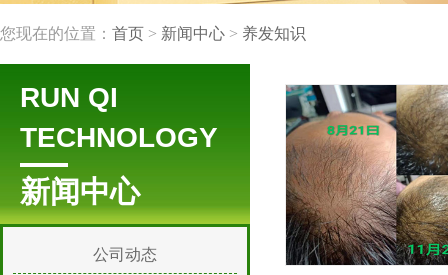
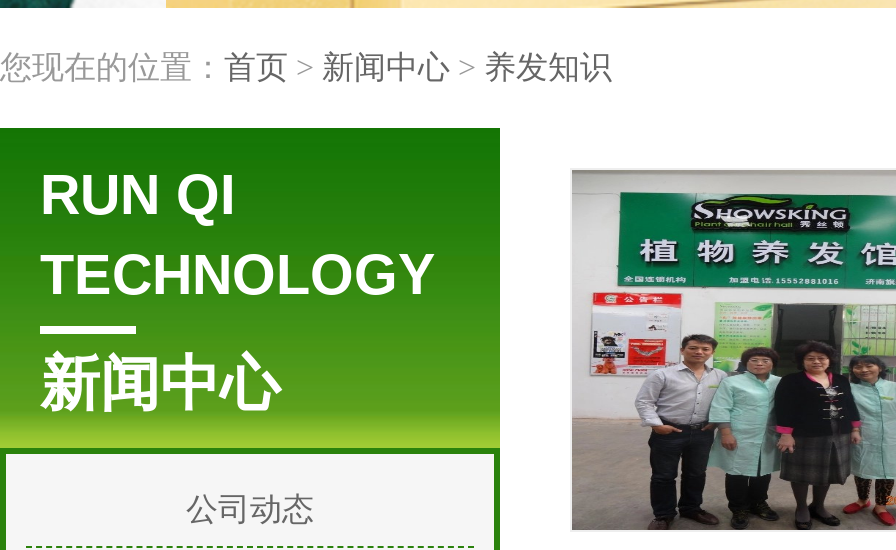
- [image]
+ [image]
